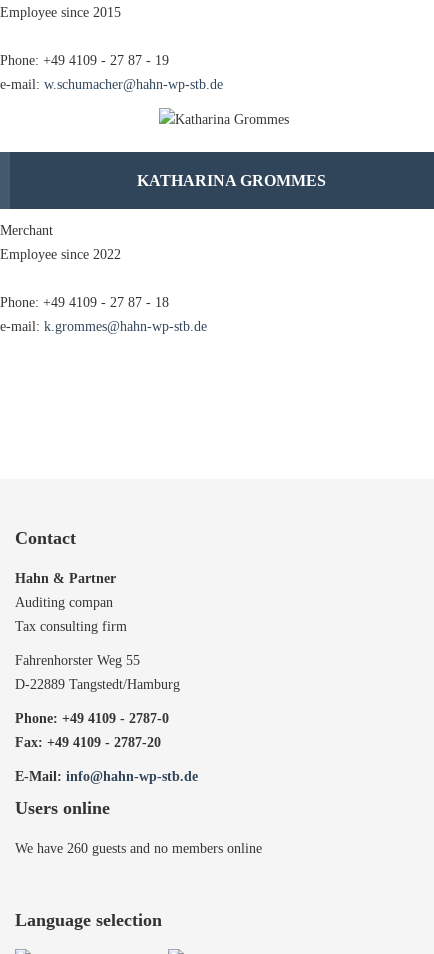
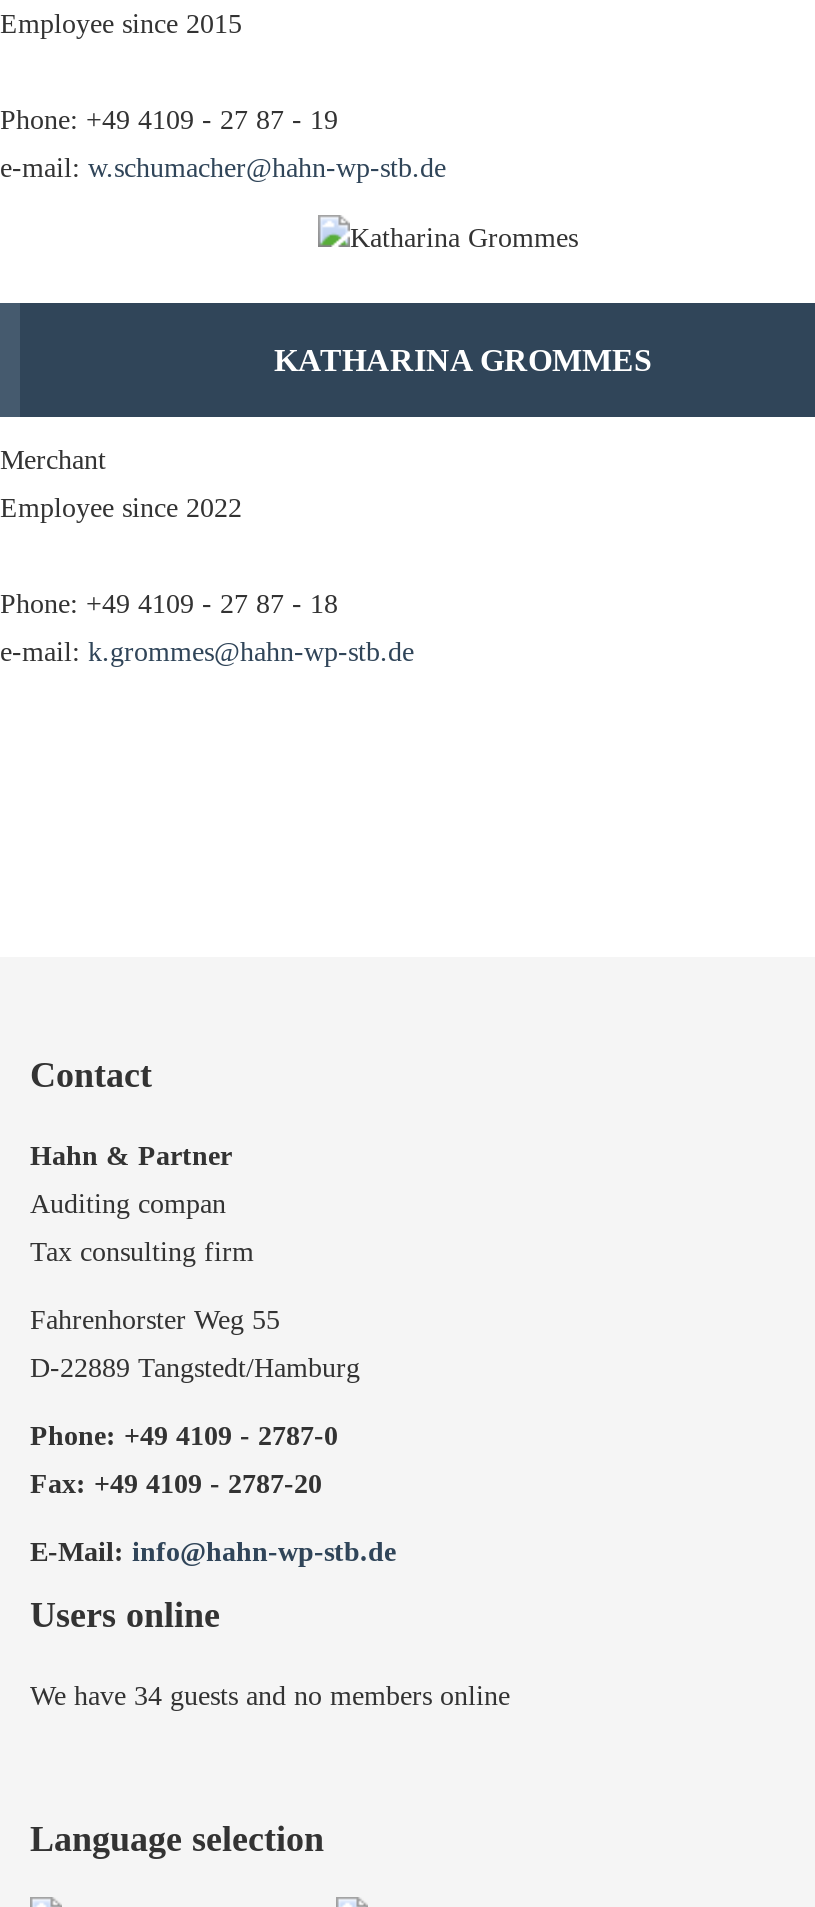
- We have 260 guests and no members online
+ We have 34 guests and no members online
